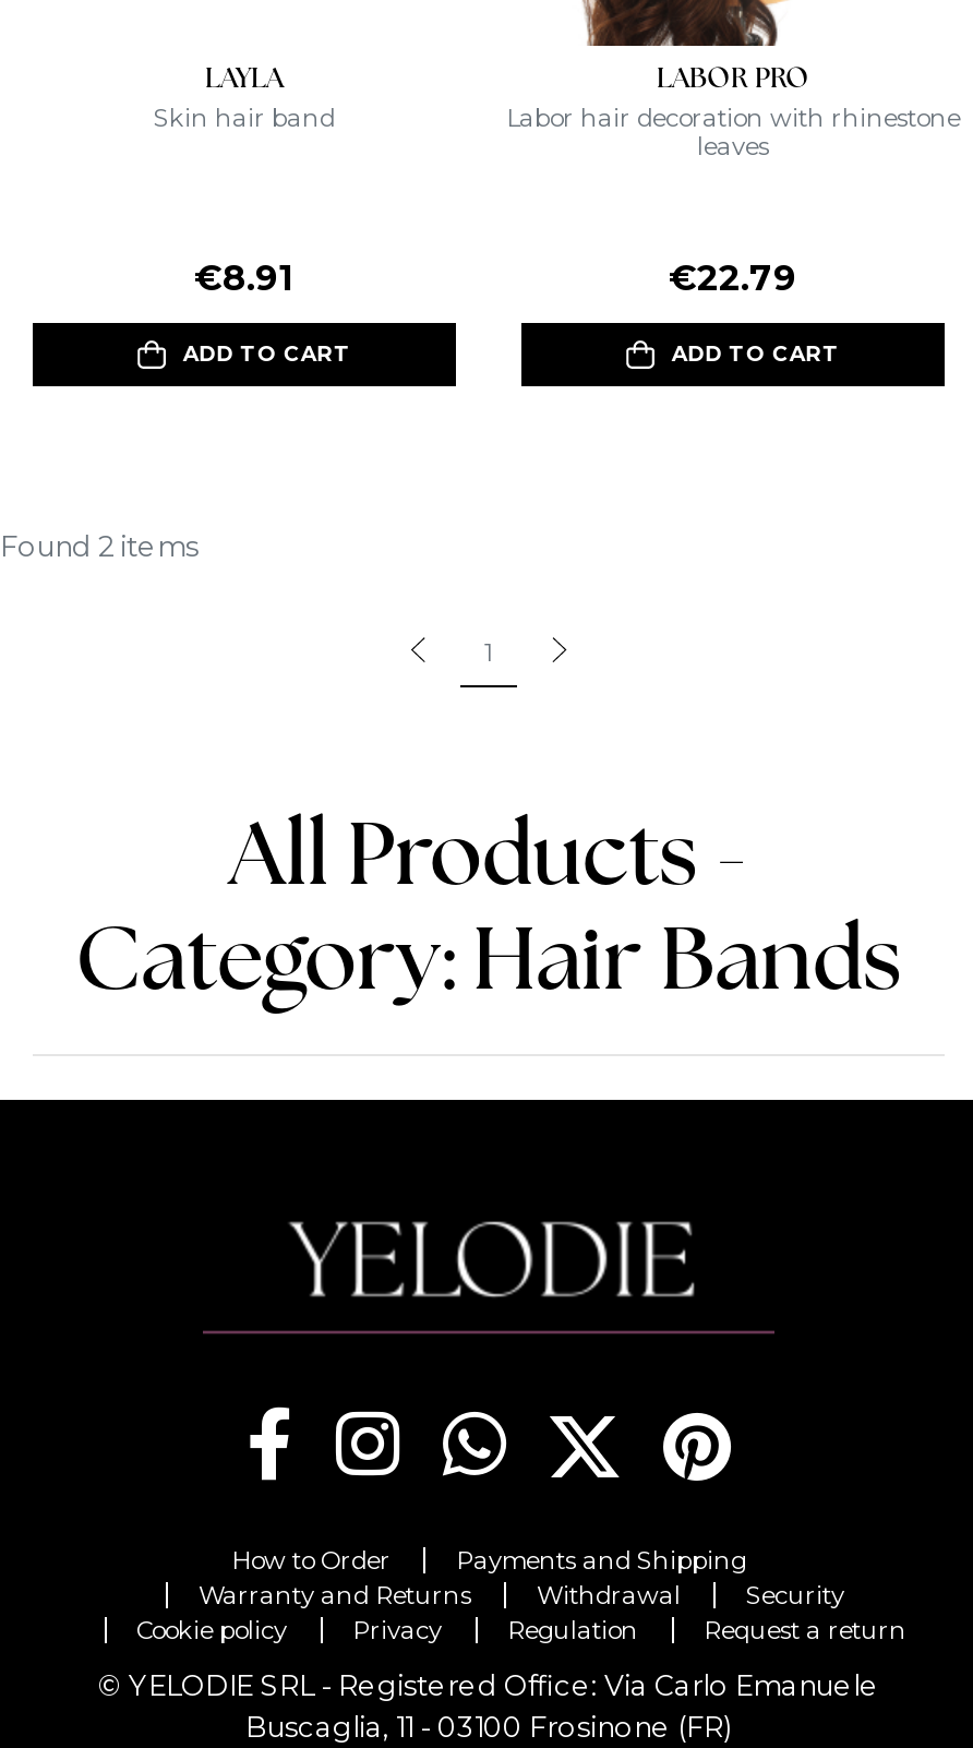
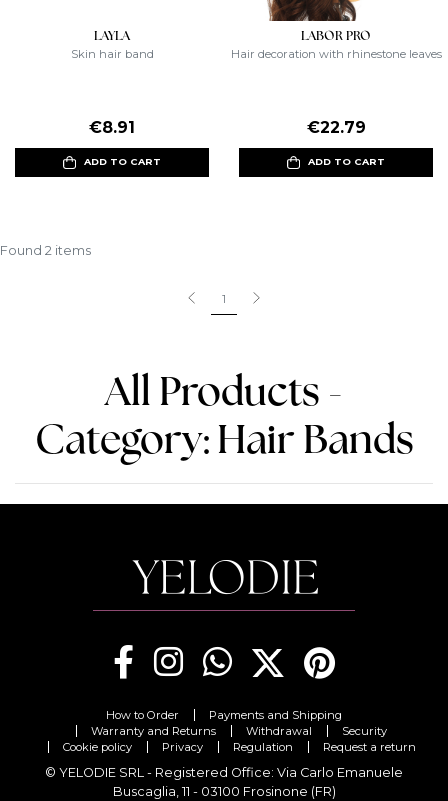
- Labor hair decoration with rhinestone
- leaves
+ Hair decoration with rhinestone leaves
